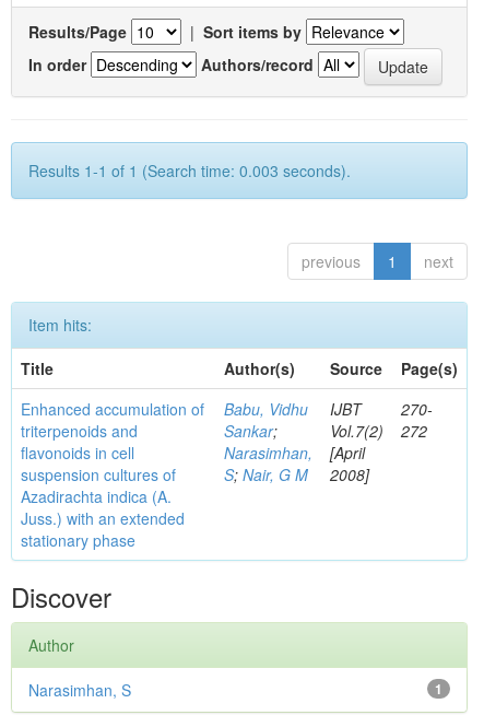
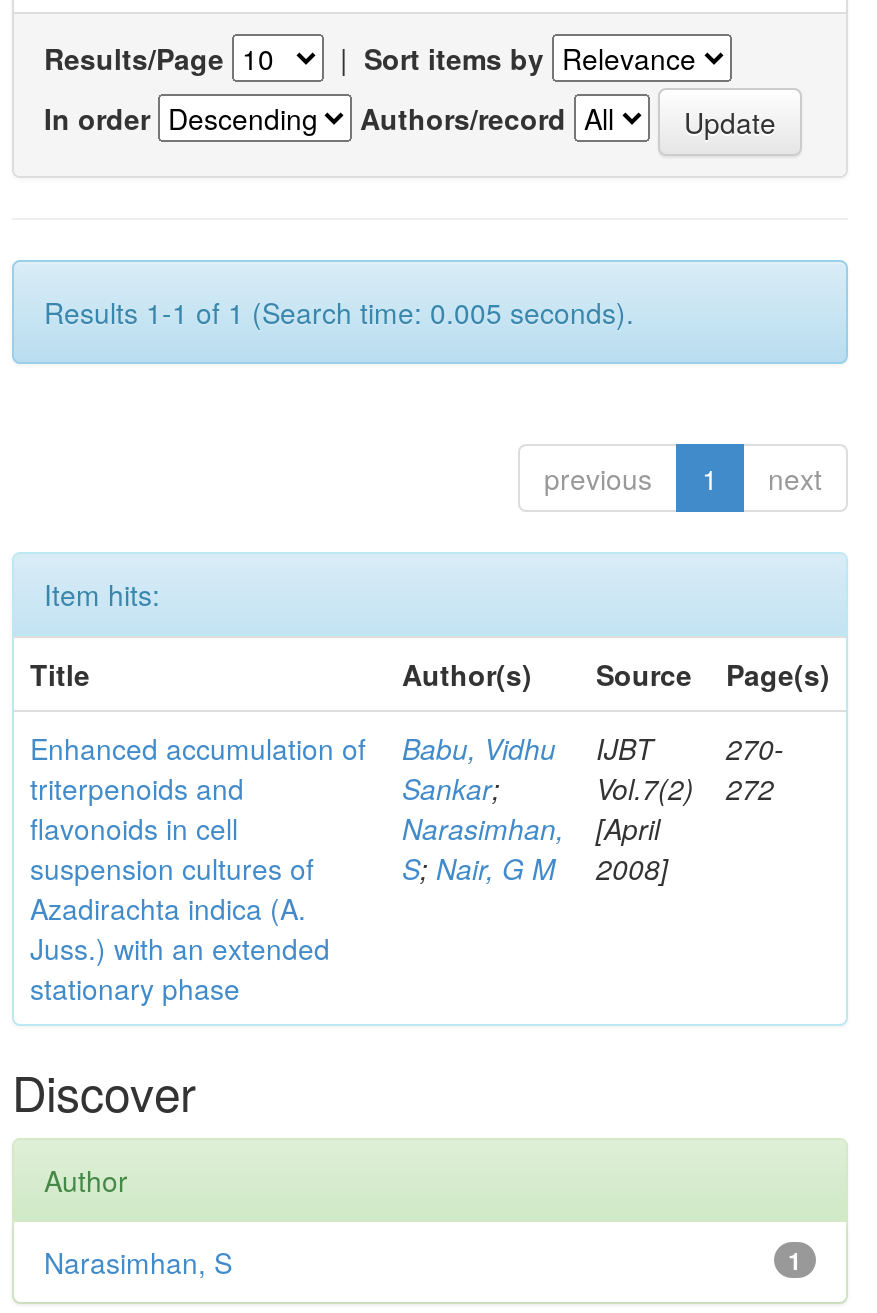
- Results 1-1 of 1 (Search time: 0.003 seconds).
+ Results 1-1 of 1 (Search time: 0.005 seconds).
